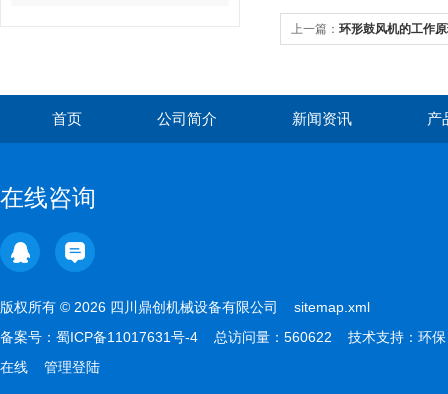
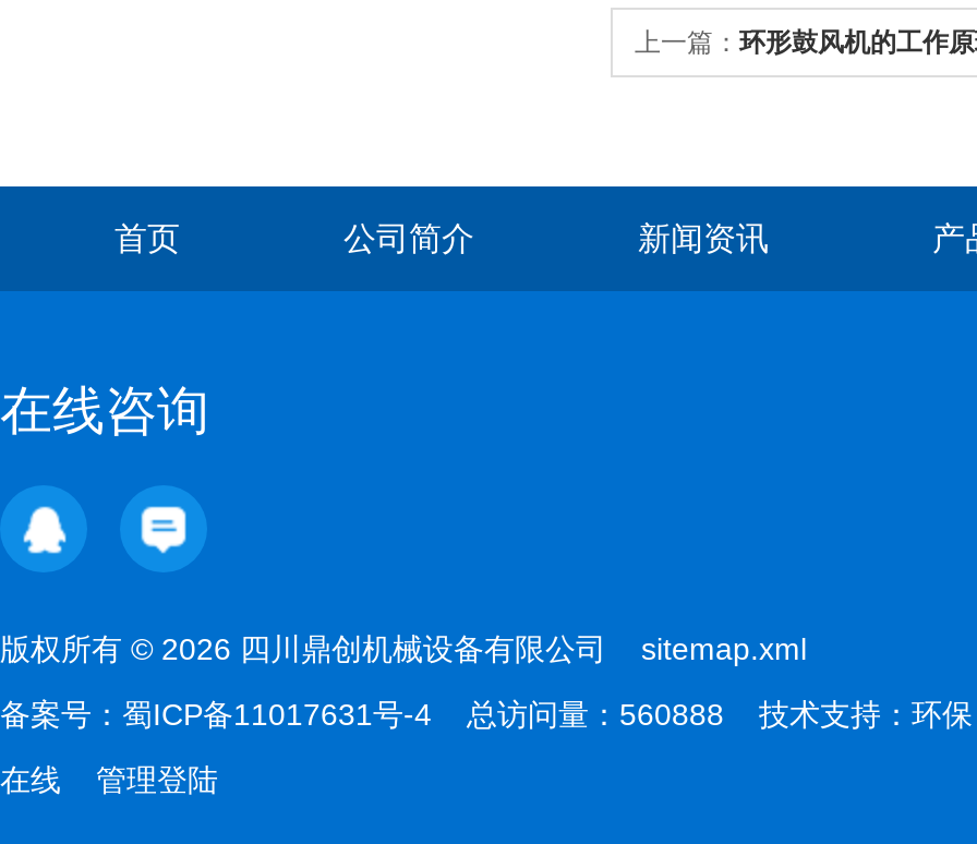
- 备案号：蜀ICP备11017631号-4总访问量：560622 技术支持：环保
+ 备案号：蜀ICP备11017631号-4总访问量：560888 技术支持：环保
